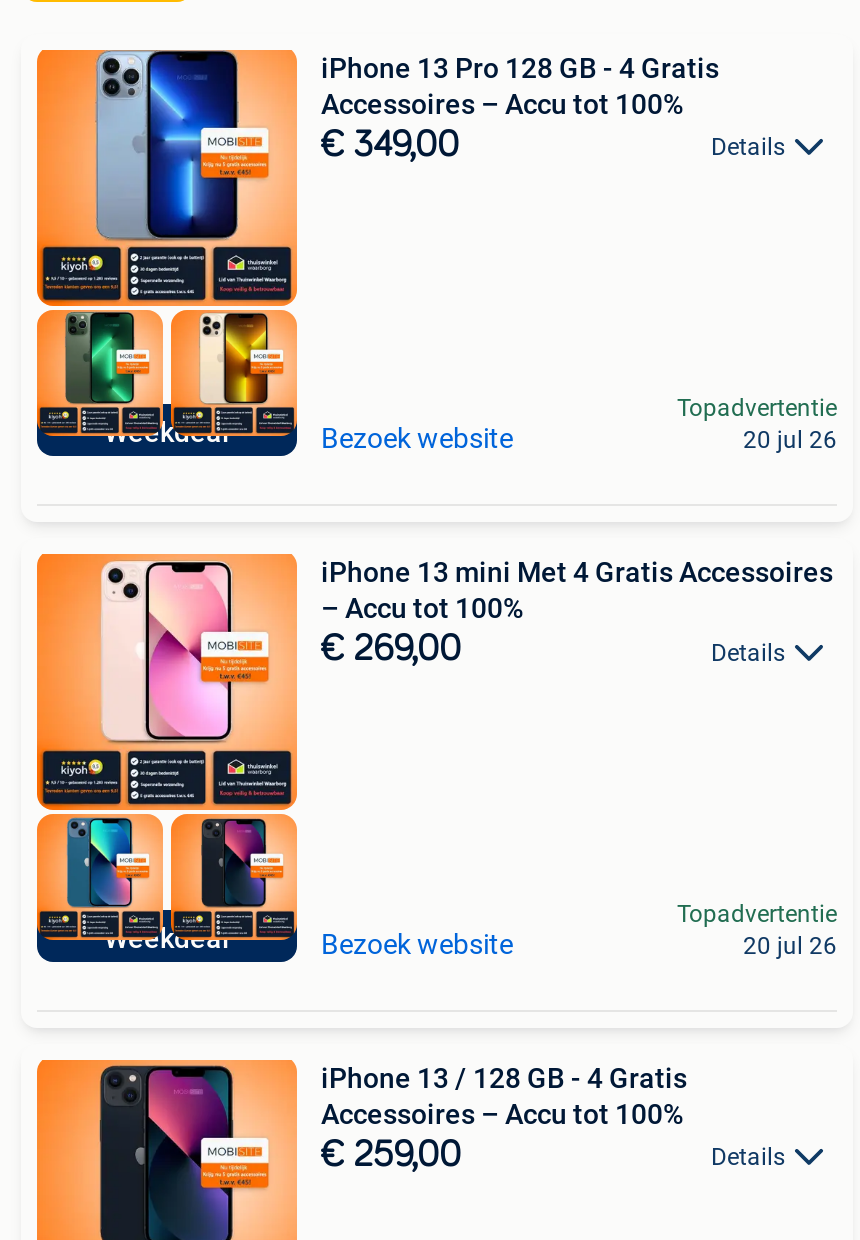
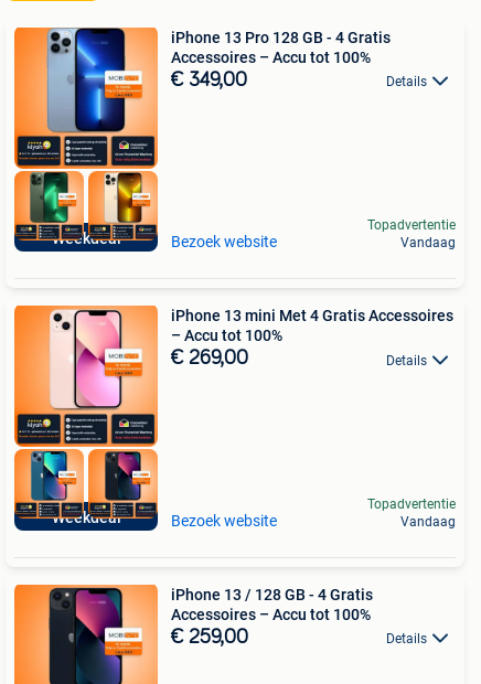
- 20 jul 26
+ Vandaag

- 20 jul 26
+ Vandaag
